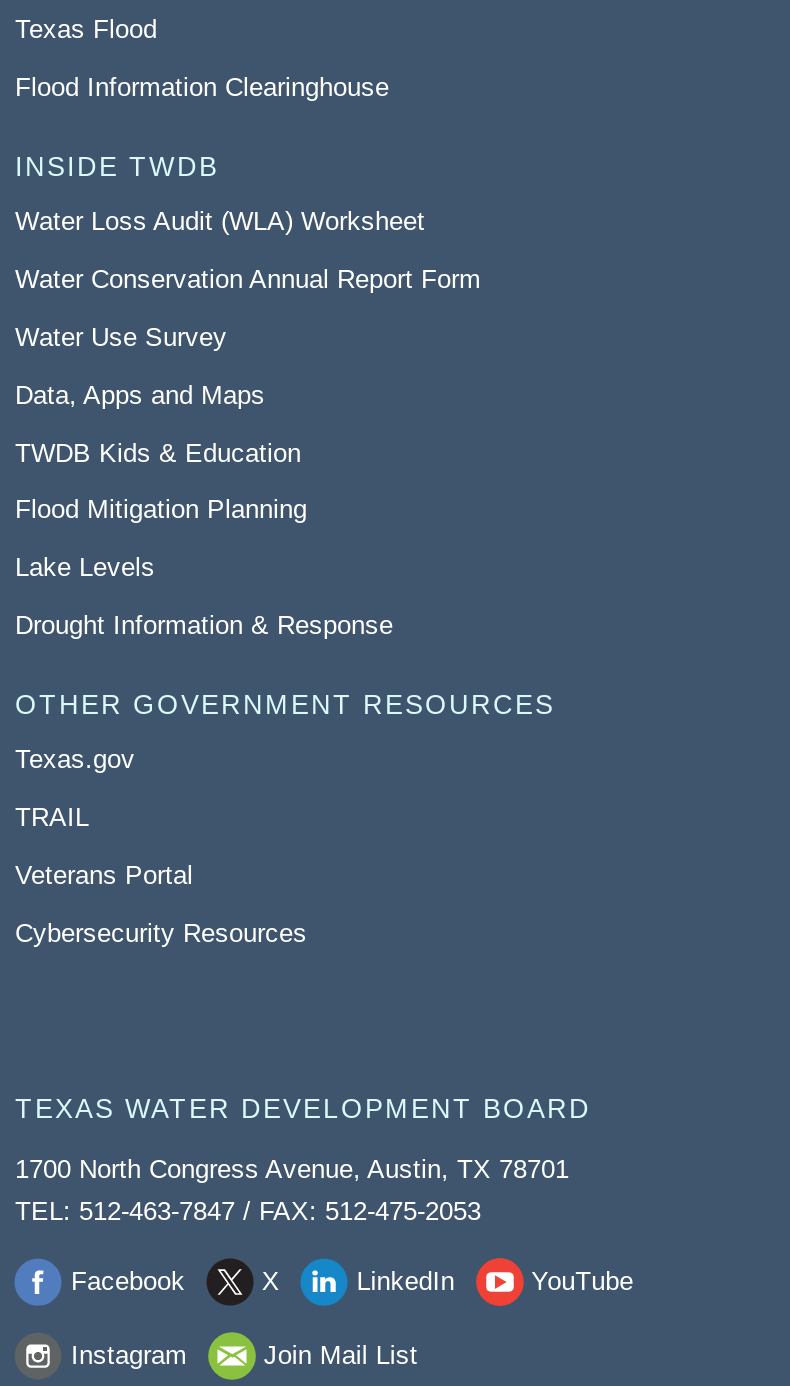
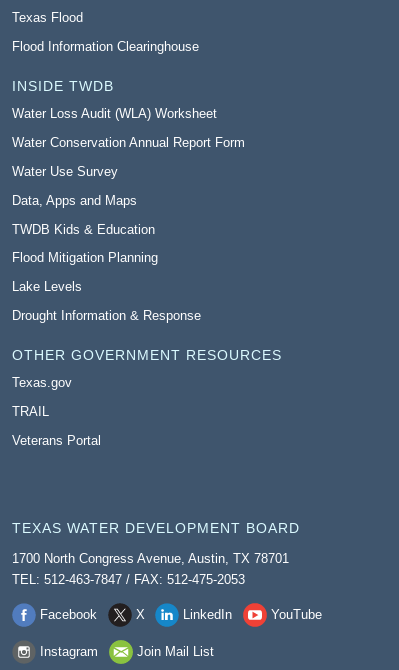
- Cybersecurity Resources
